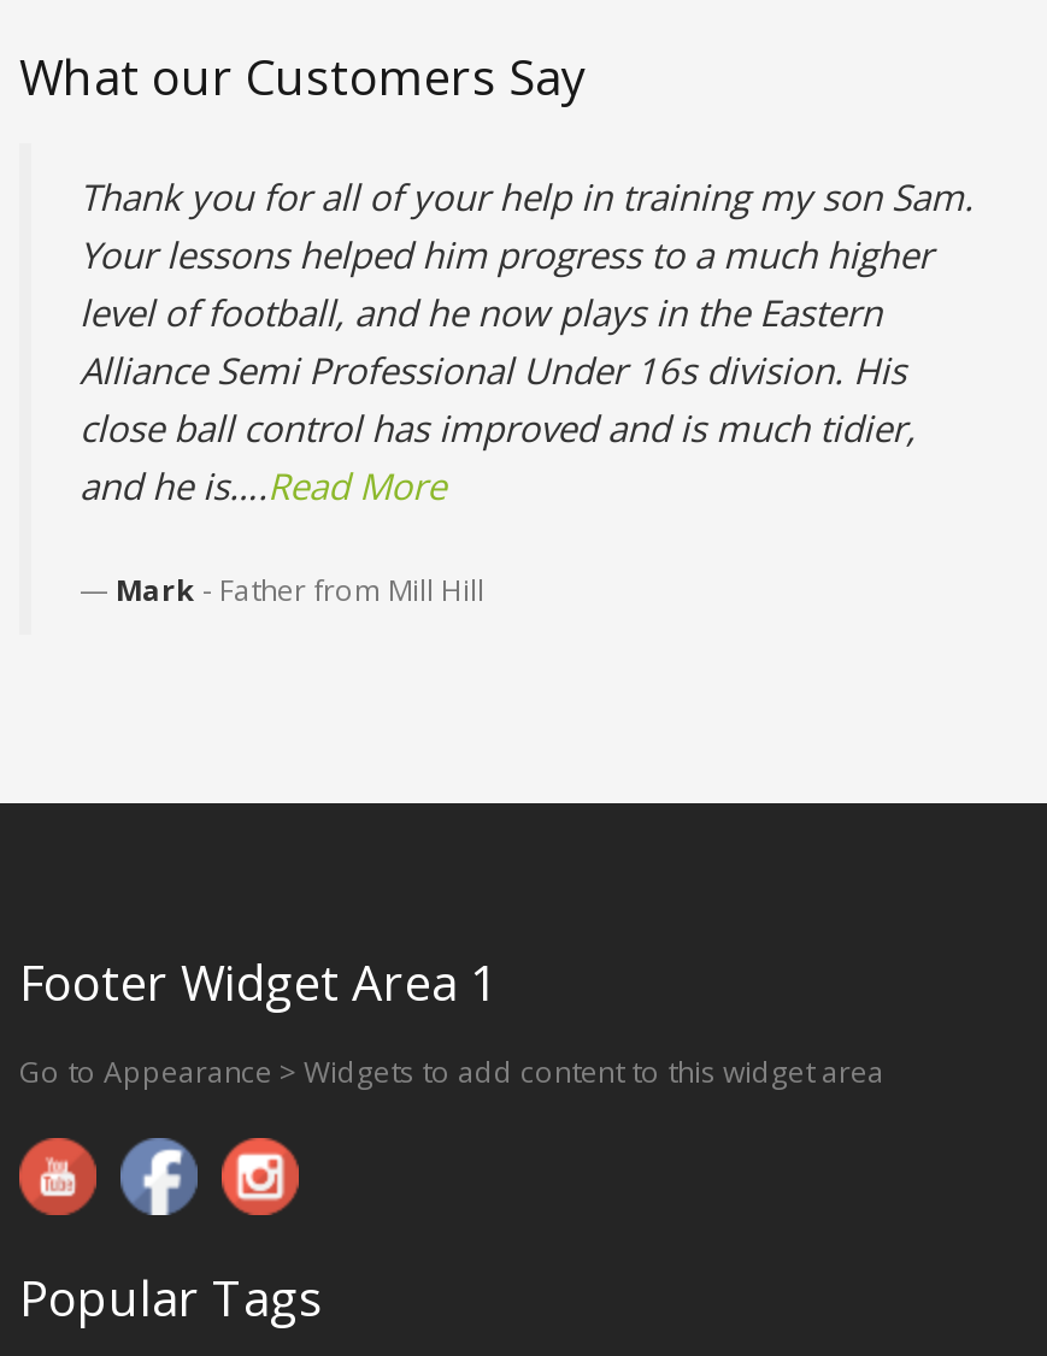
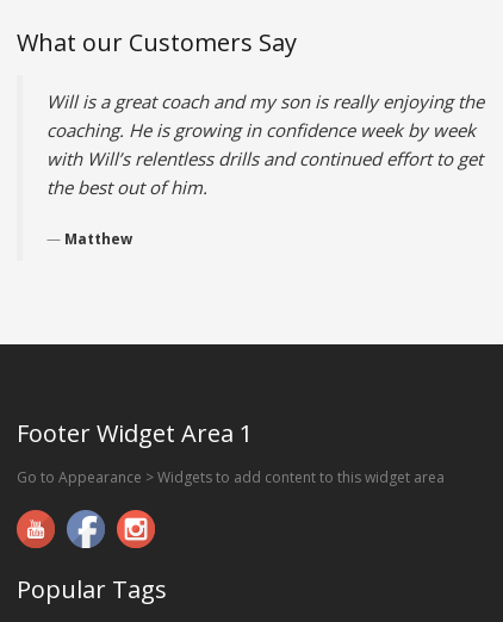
- Thank you for all of your help in training my son Sam.
- Your lessons helped him progress to a much higher
- level of football, and he now plays in the Eastern
- Alliance Semi Professional Under 16s division. His
- close ball control has improved and is much tidier,
- and he is….Read More
+ Will is a great coach and my son is really enjoying the
+ coaching. He is growing in confidence week by week
+ with Will’s relentless drills and continued effort to get
+ the best out of him.

- Mark - Father from Mill Hill
+ Matthew
